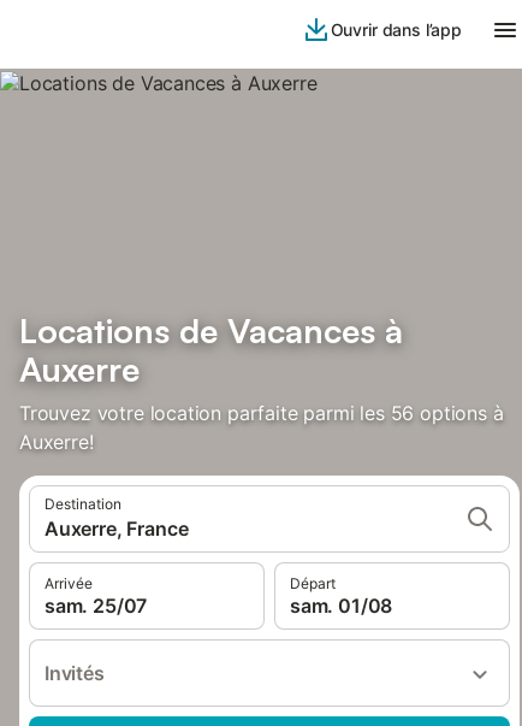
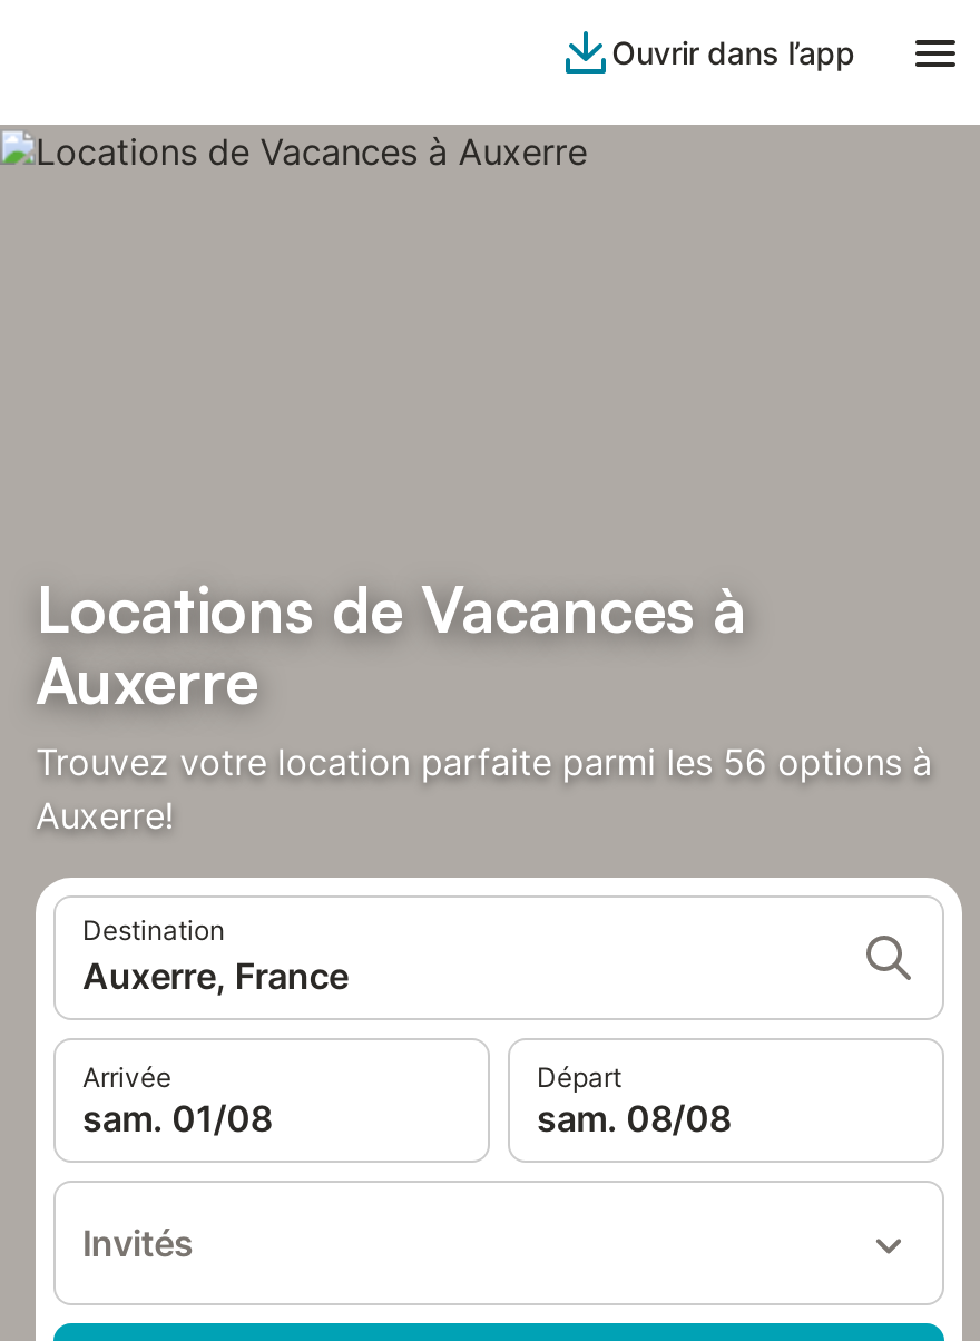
- sam. 25/07
+ sam. 01/08

- sam. 01/08
+ sam. 08/08
